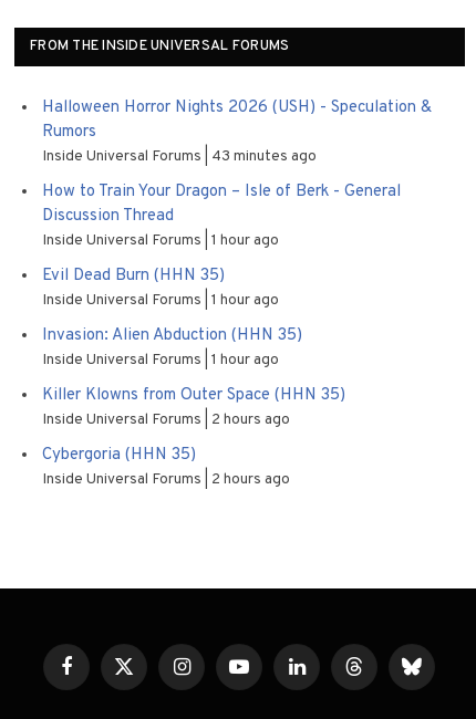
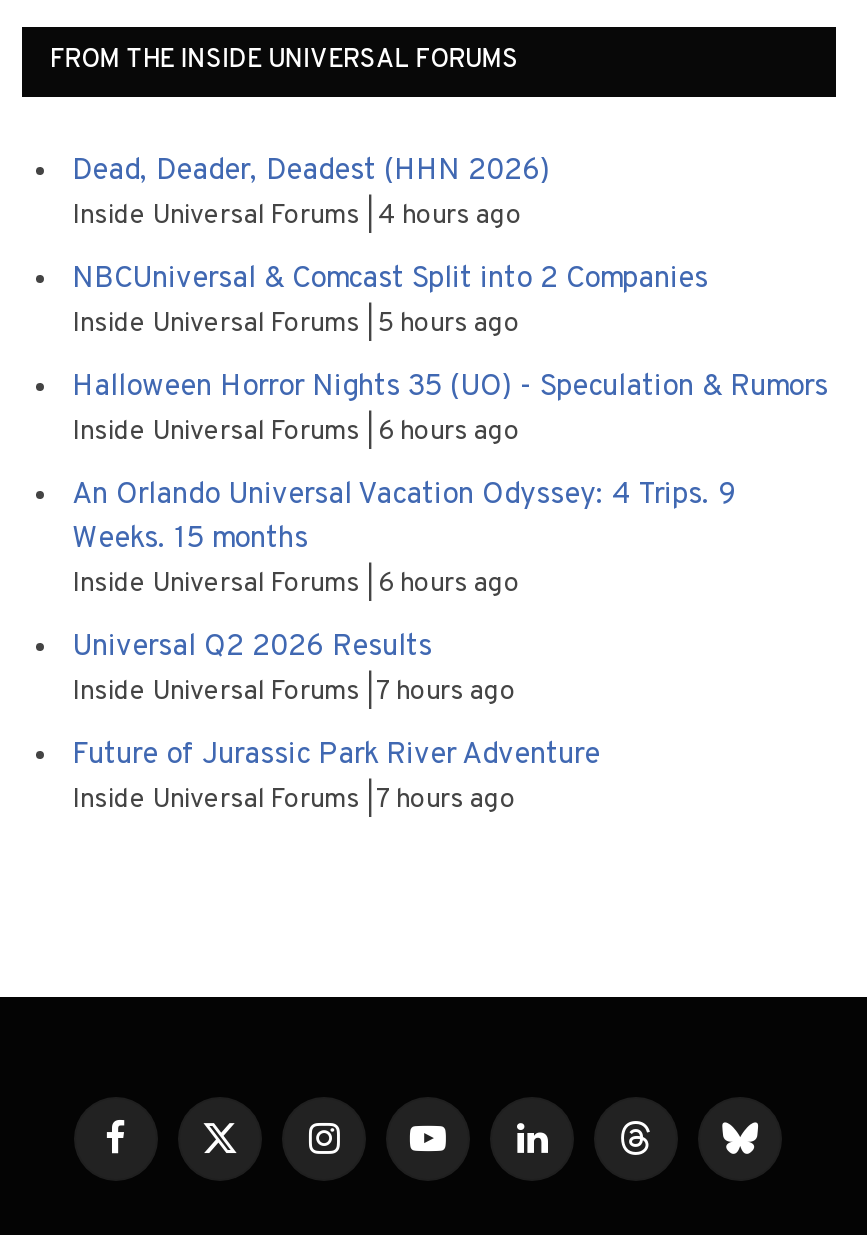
- Halloween Horror Nights 2026 (USH) - Speculation &
- Rumors
- Inside Universal Forums 43 minutes ago
+ Dead, Deader, Deadest (HHN 2026)
+ Inside Universal Forums 4 hours ago

- How to Train Your Dragon – Isle of Berk - General
- Discussion Thread
- Inside Universal Forums 1 hour ago
+ NBCUniversal & Comcast Split into 2 Companies
+ Inside Universal Forums 5 hours ago

- Evil Dead Burn (HHN 35)
- Inside Universal Forums 1 hour ago
+ Halloween Horror Nights 35 (UO) - Speculation & Rumors
+ Inside Universal Forums 6 hours ago

- Invasion: Alien Abduction (HHN 35)
- Inside Universal Forums 1 hour ago
+ An Orlando Universal Vacation Odyssey: 4 Trips. 9
+ Weeks. 15 months
+ Inside Universal Forums 6 hours ago

- Killer Klowns from Outer Space (HHN 35)
- Inside Universal Forums 2 hours ago
+ Universal Q2 2026 Results
+ Inside Universal Forums 7 hours ago

- Cybergoria (HHN 35)
- Inside Universal Forums 2 hours ago
+ Future of Jurassic Park River Adventure
+ Inside Universal Forums 7 hours ago
